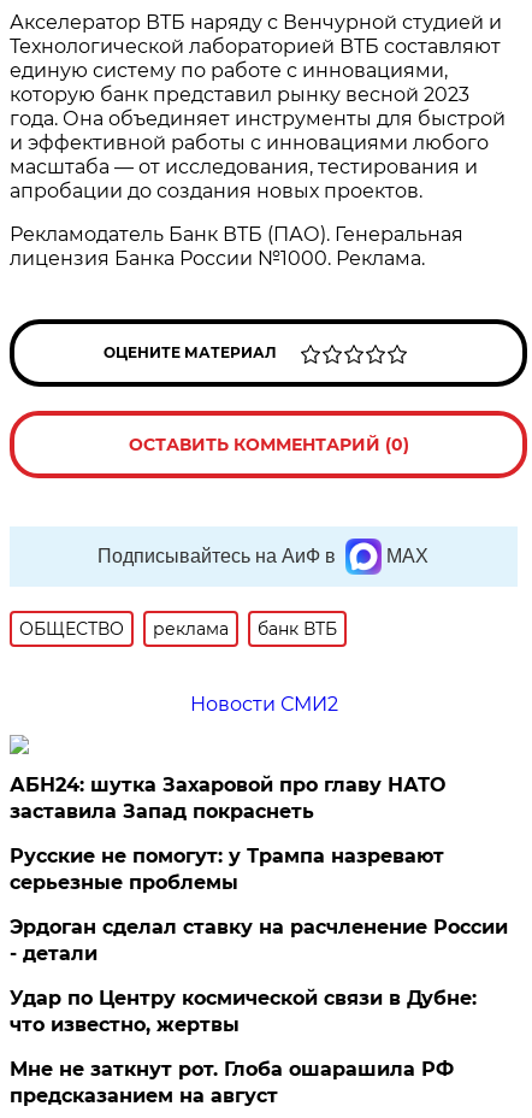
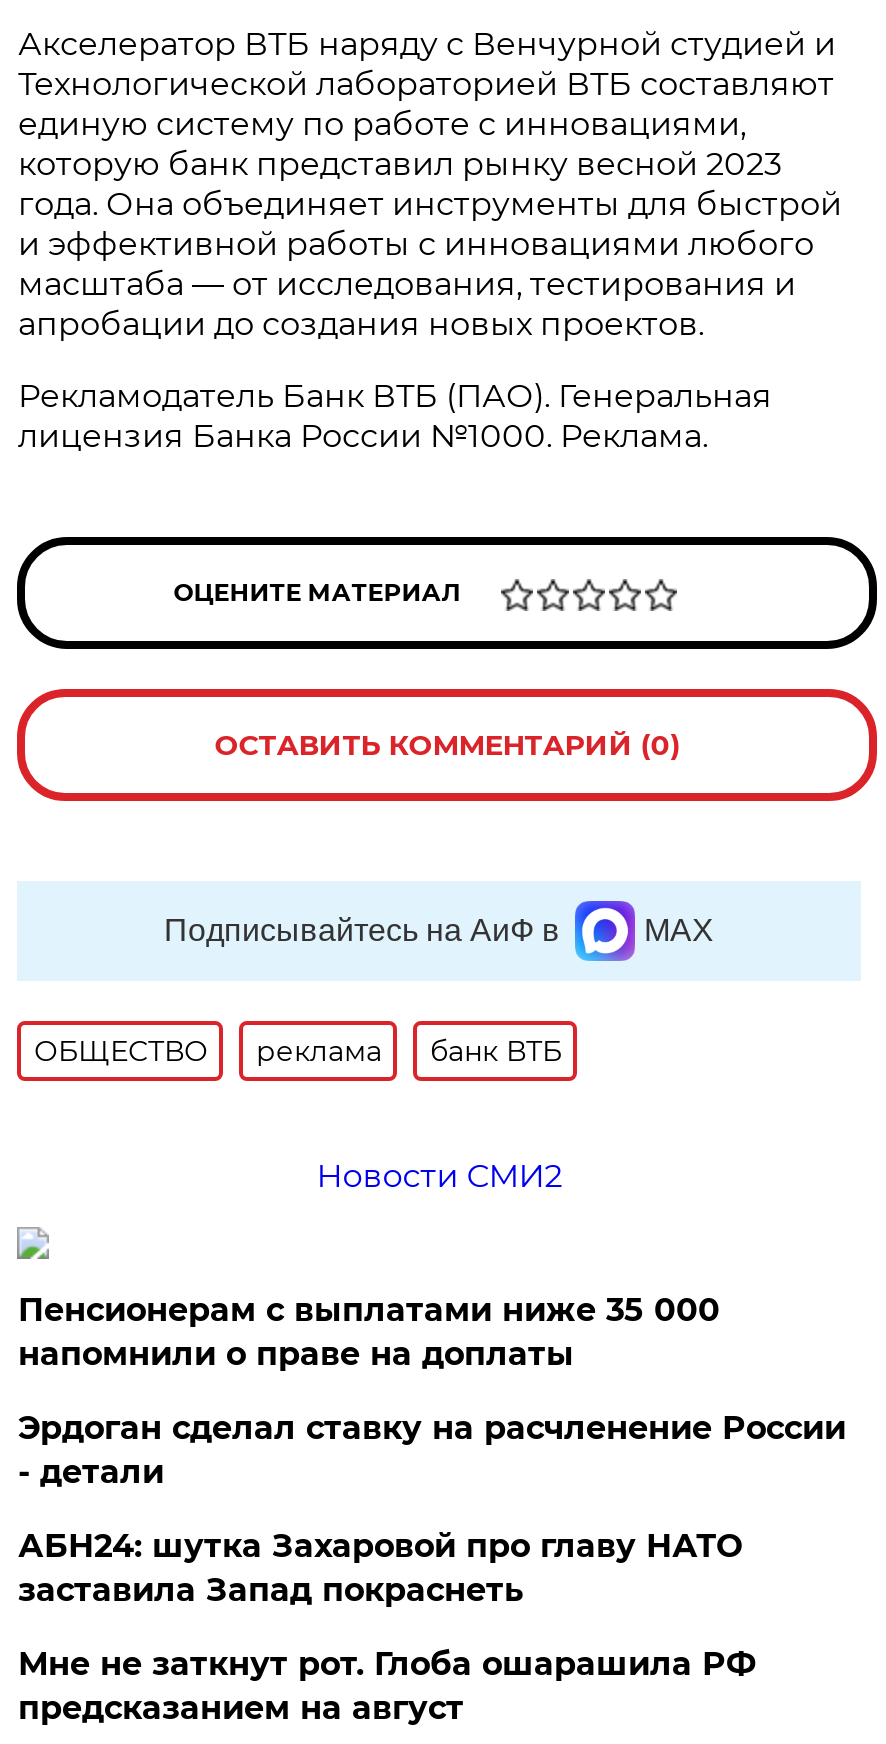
+ Пенсионерам с выплатами ниже 35 000
+ напомнили о праве на доплаты

moved down: АБН24: шутка Захаровой про главу НАТО | заставила Запад покраснеть

- Русские не помогут: у Трампа назревают
- серьезные проблемы
- Удар по Центру космической связи в Дубне:
- что известно, жертвы

moved up: Эрдоган сделал ставку на расчленение России | - детали
